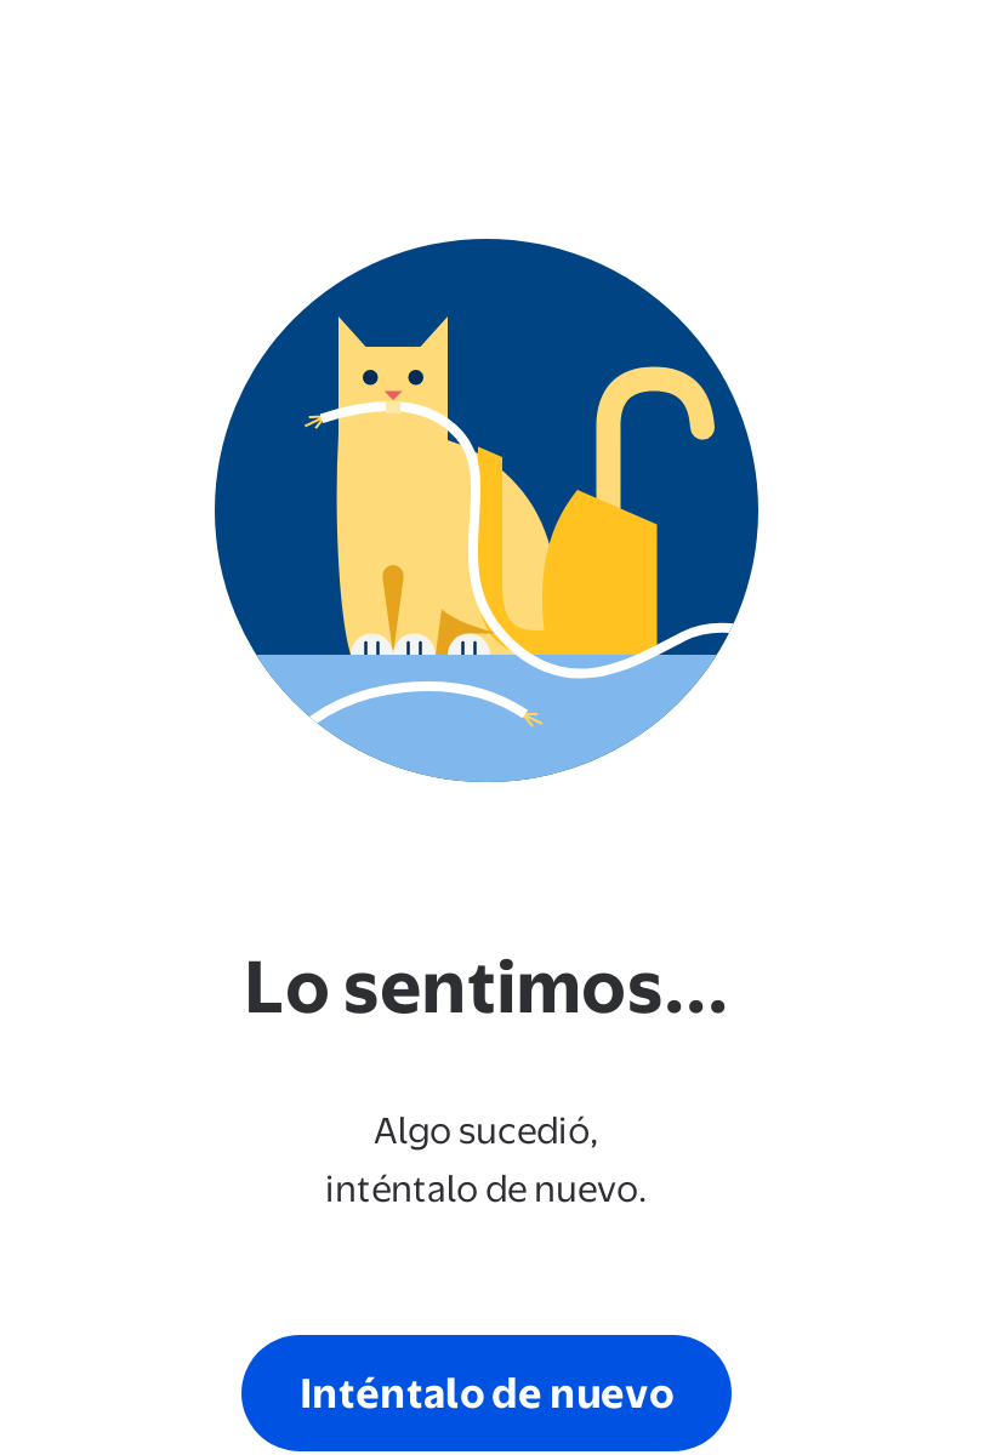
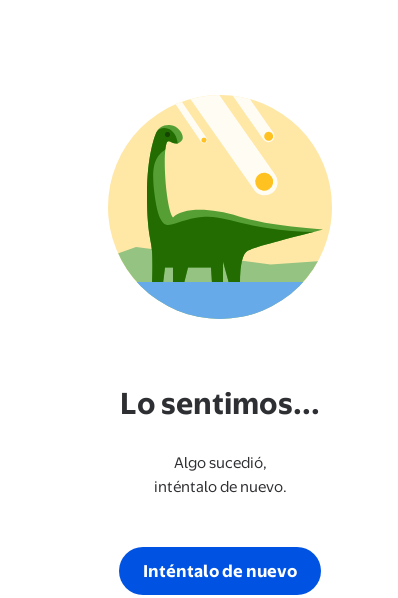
- [image]
+ [image]
